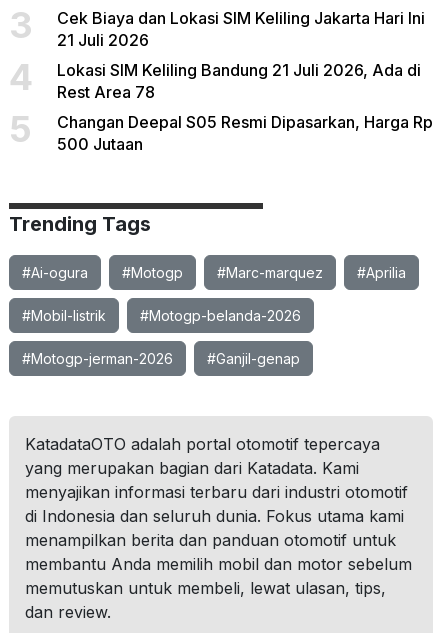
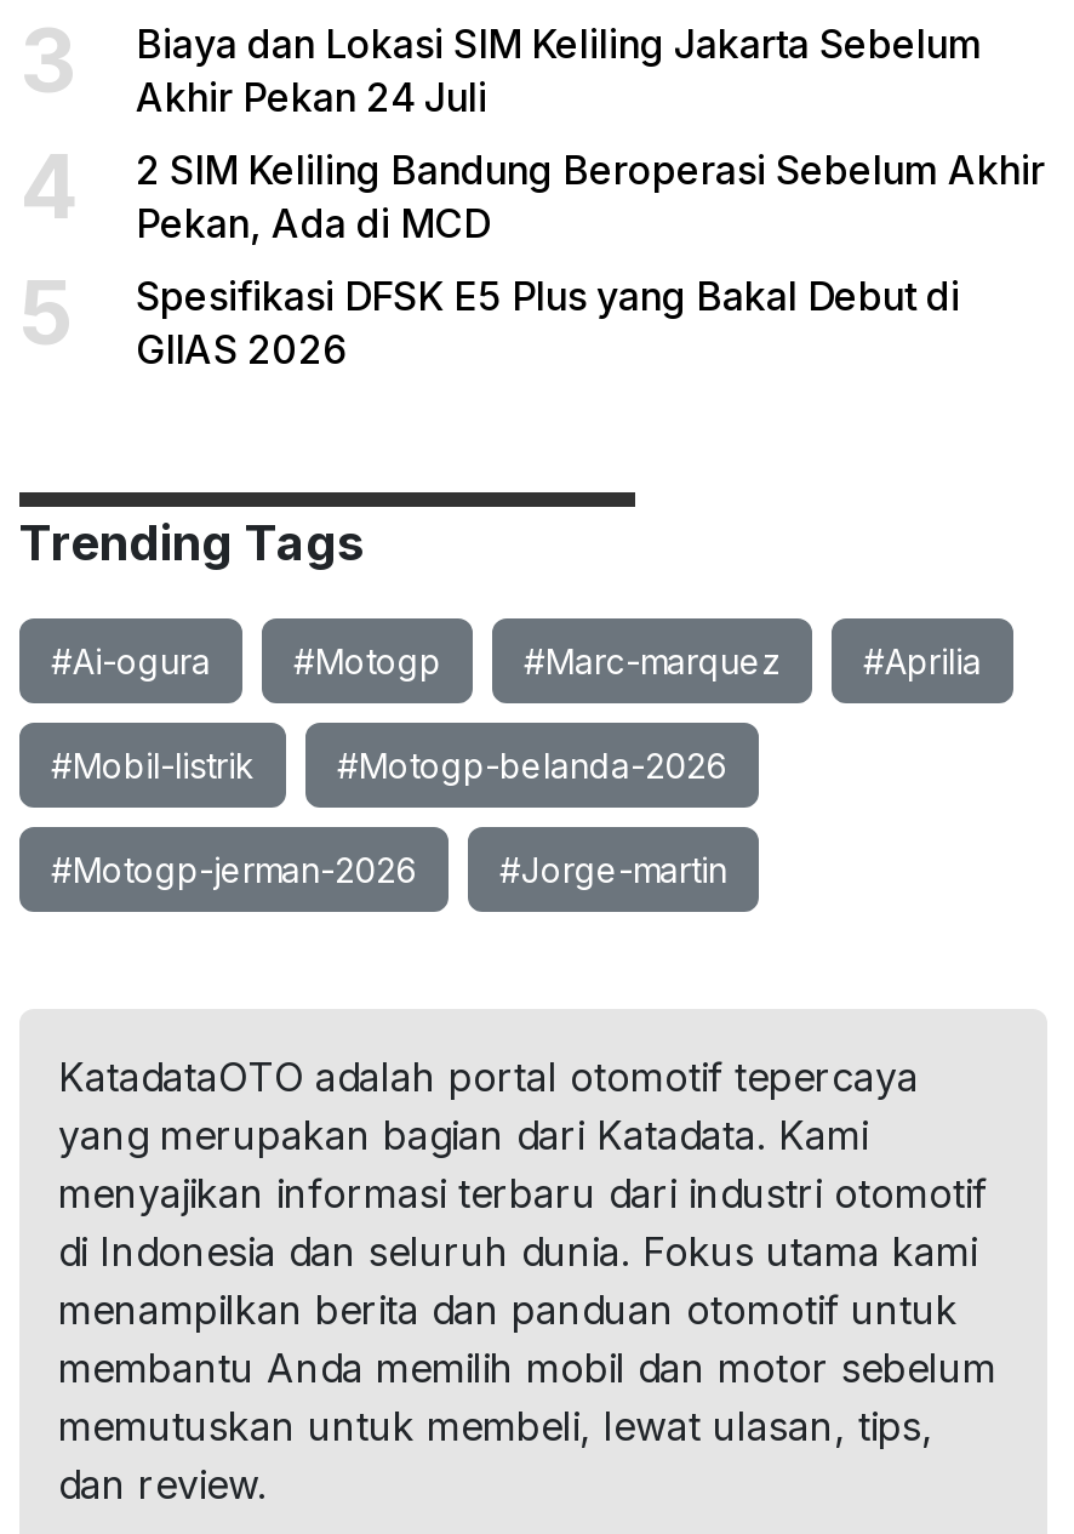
- Cek Biaya dan Lokasi SIM Keliling Jakarta Hari Ini
- 21 Juli 2026
+ Biaya dan Lokasi SIM Keliling Jakarta Sebelum
+ Akhir Pekan 24 Juli

- Lokasi SIM Keliling Bandung 21 Juli 2026, Ada di
- Rest Area 78
+ 2 SIM Keliling Bandung Beroperasi Sebelum Akhir
+ Pekan, Ada di MCD

- Changan Deepal S05 Resmi Dipasarkan, Harga Rp
- 500 Jutaan
+ Spesifikasi DFSK E5 Plus yang Bakal Debut di
+ GIIAS 2026

- #Ganjil-genap
+ #Jorge-martin
